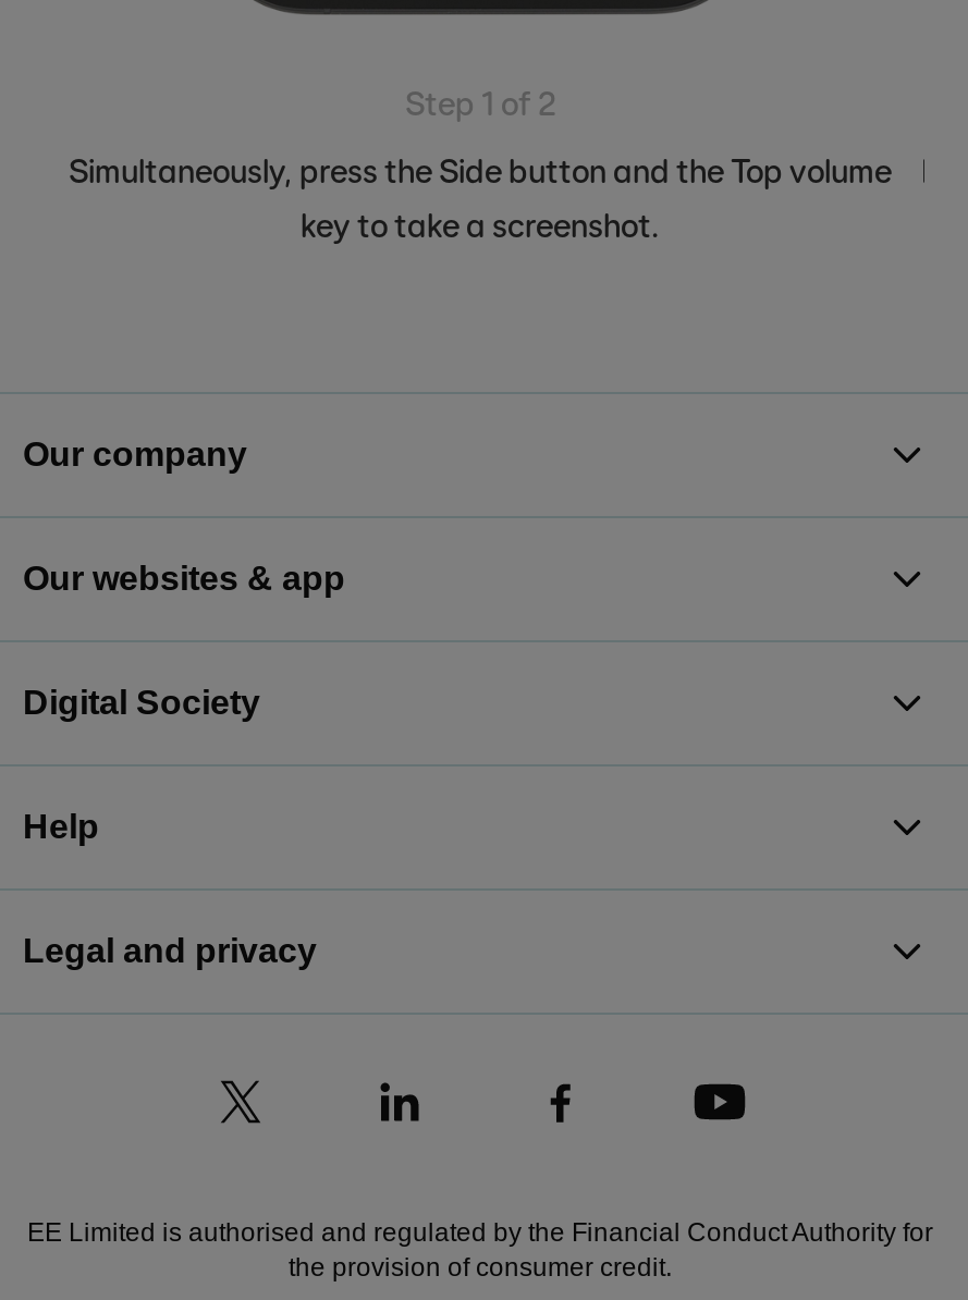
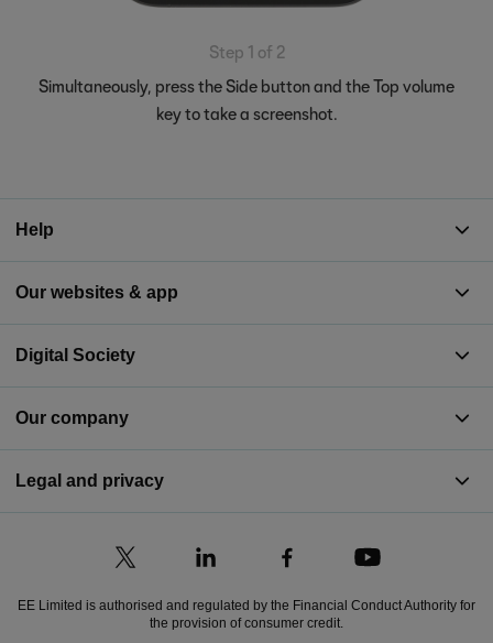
moved down: Our company

moved up: Help
